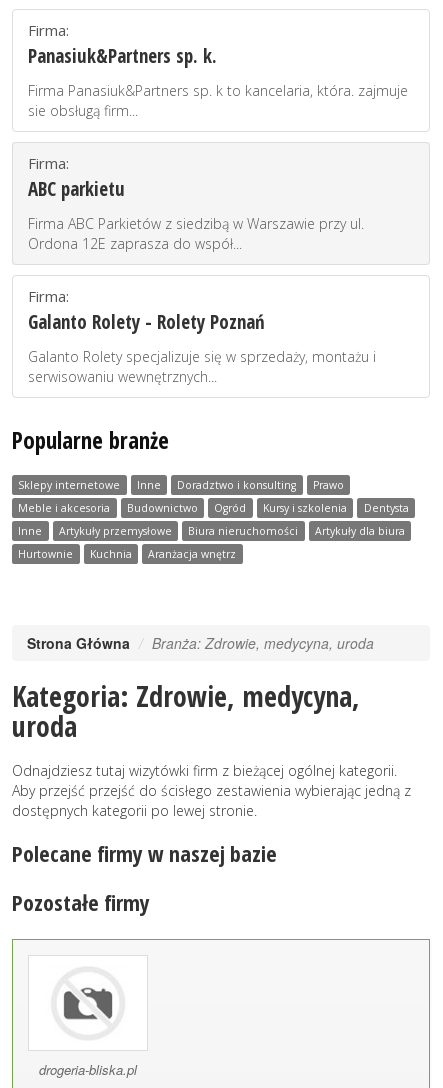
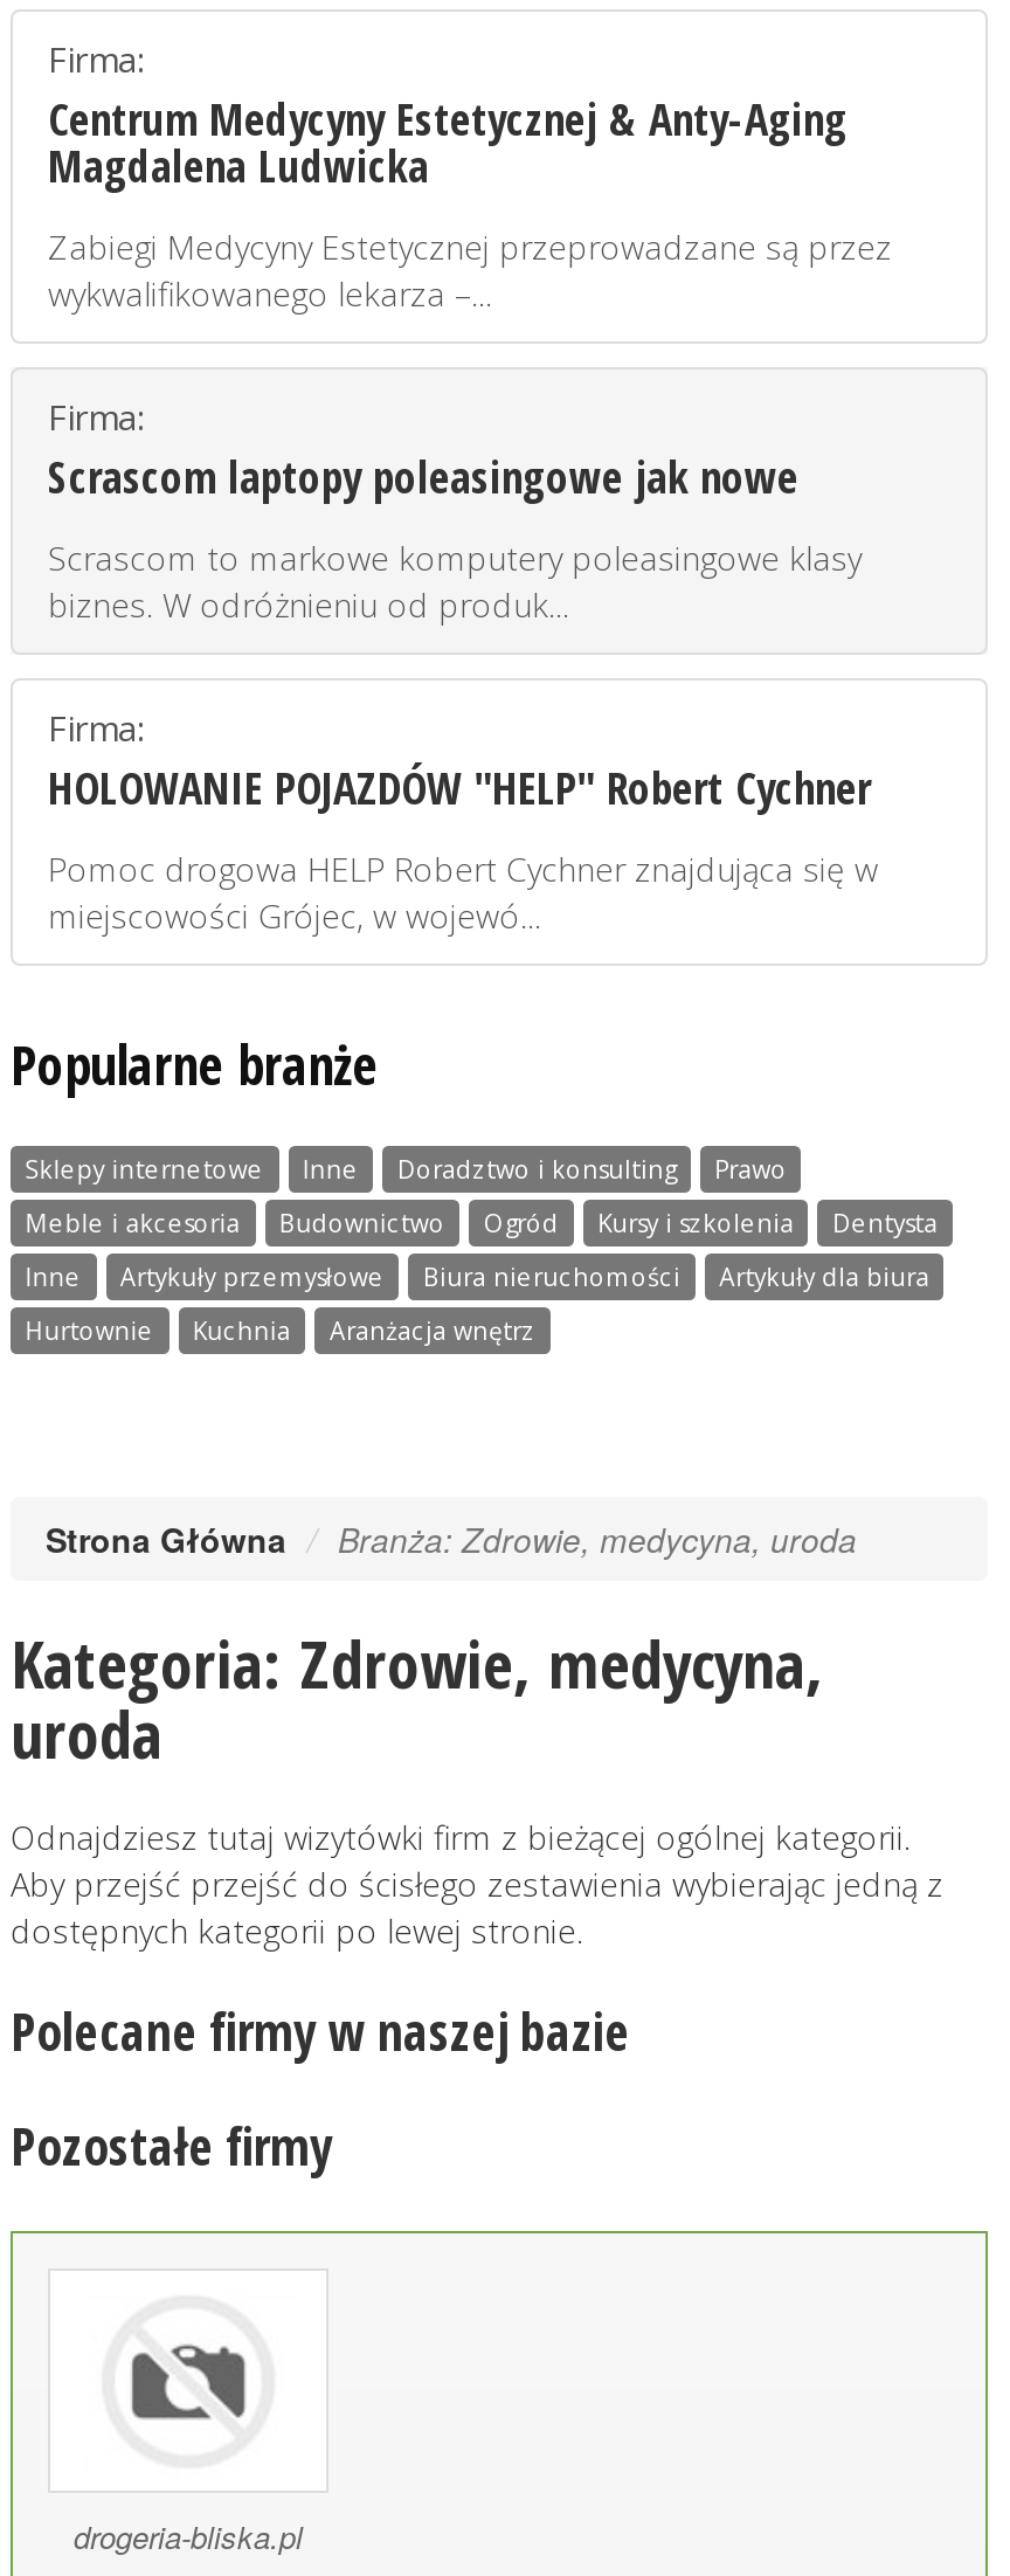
- Panasiuk&Partners sp. k.
+ Centrum Medycyny Estetycznej & Anty-Aging
+ Magdalena Ludwicka

- Firma Panasiuk&Partners sp. k to kancelaria, która. zajmuje
- sie obsługą firm...
+ Zabiegi Medycyny Estetycznej przeprowadzane są przez
+ wykwalifikowanego lekarza –...

- ABC parkietu
+ Scrascom laptopy poleasingowe jak nowe

- Firma ABC Parkietów z siedzibą w Warszawie przy ul.
- Ordona 12E zaprasza do współ...
+ Scrascom to markowe komputery poleasingowe klasy
+ biznes. W odróżnieniu od produk...

- Galanto Rolety - Rolety Poznań
+ HOLOWANIE POJAZDÓW "HELP" Robert Cychner

- Galanto Rolety specjalizuje się w sprzedaży, montażu i
- serwisowaniu wewnętrznych...
+ Pomoc drogowa HELP Robert Cychner znajdująca się w
+ miejscowości Grójec, w wojewó...
